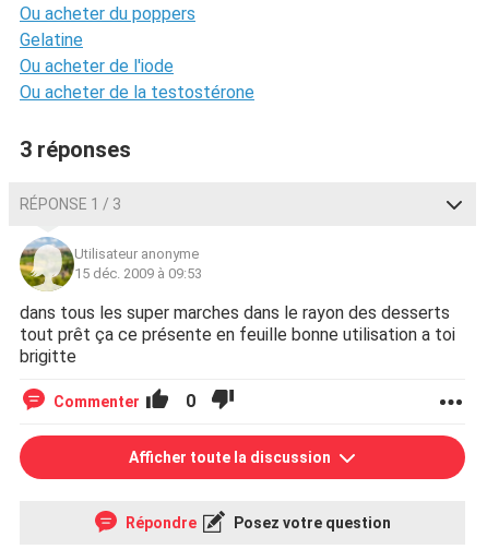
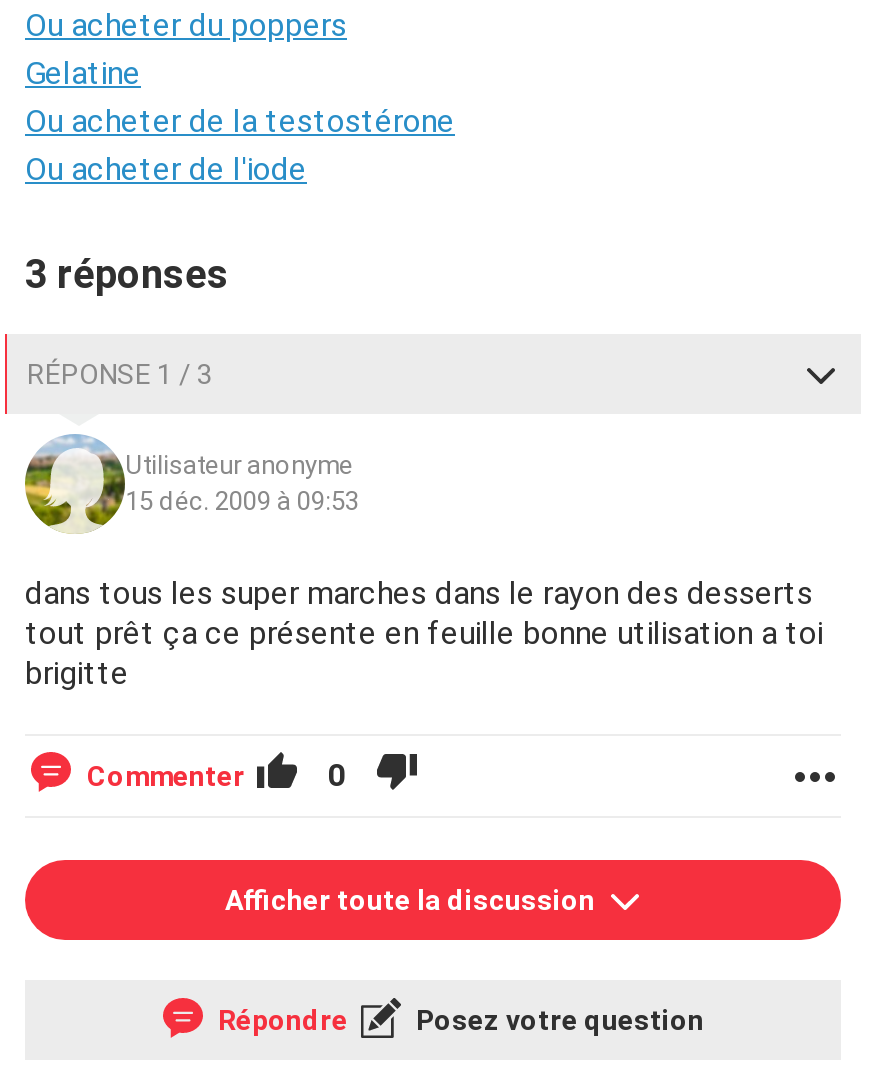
moved up: Ou acheter de la testostérone
